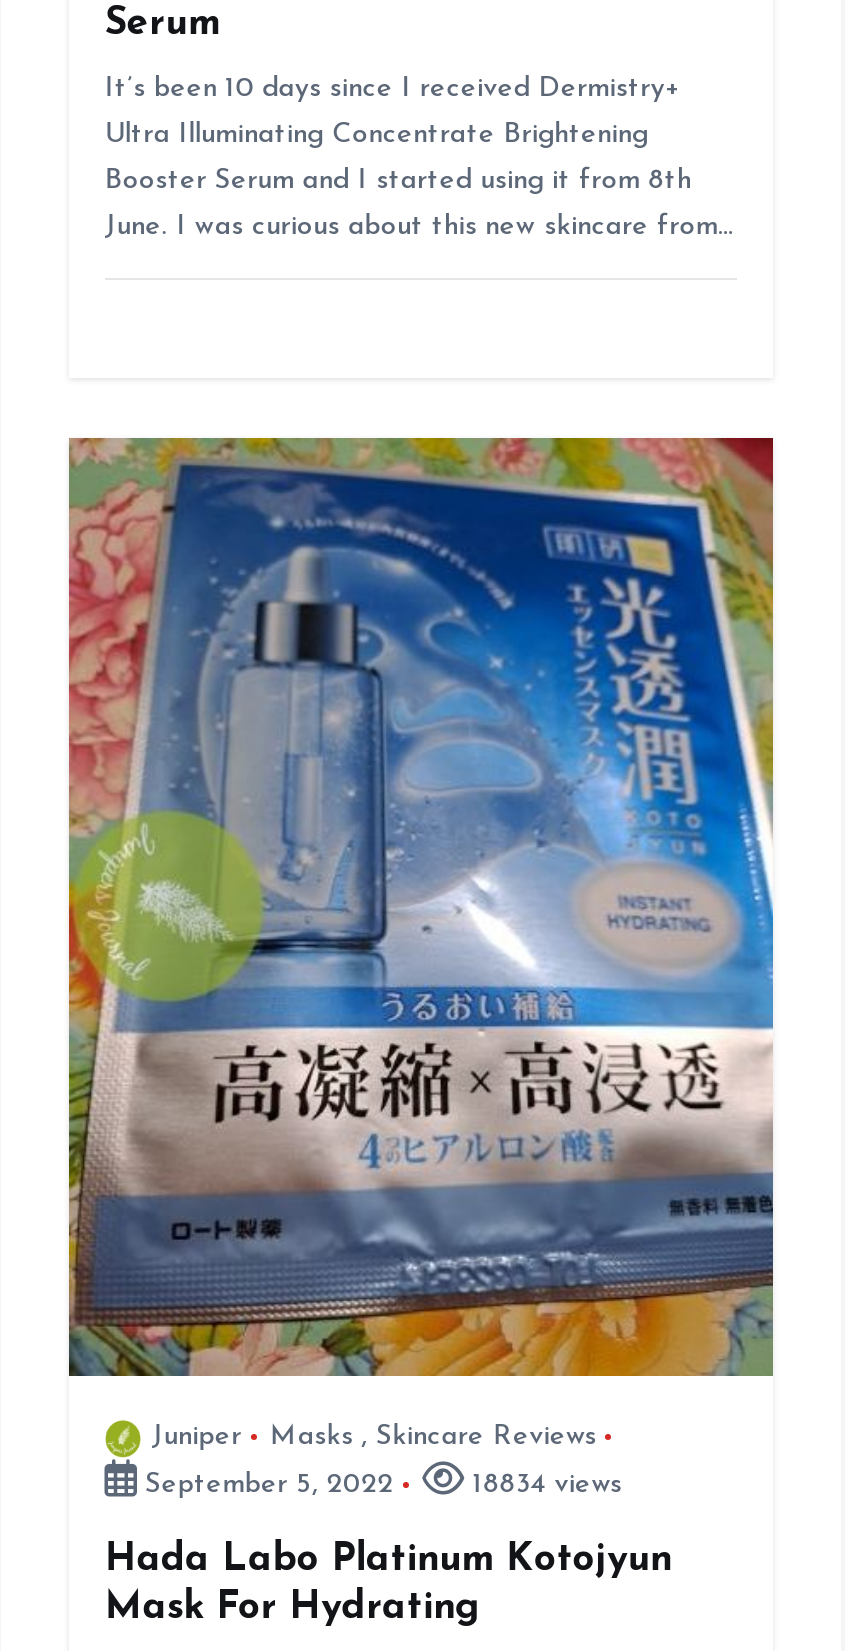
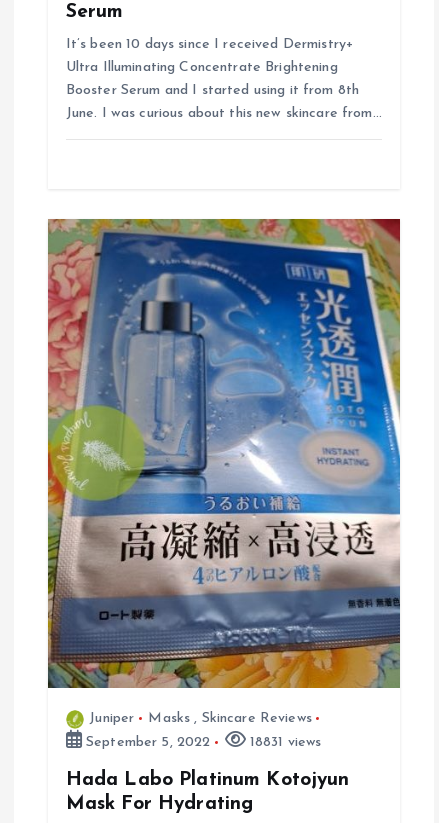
- 18834 views
+ 18831 views
